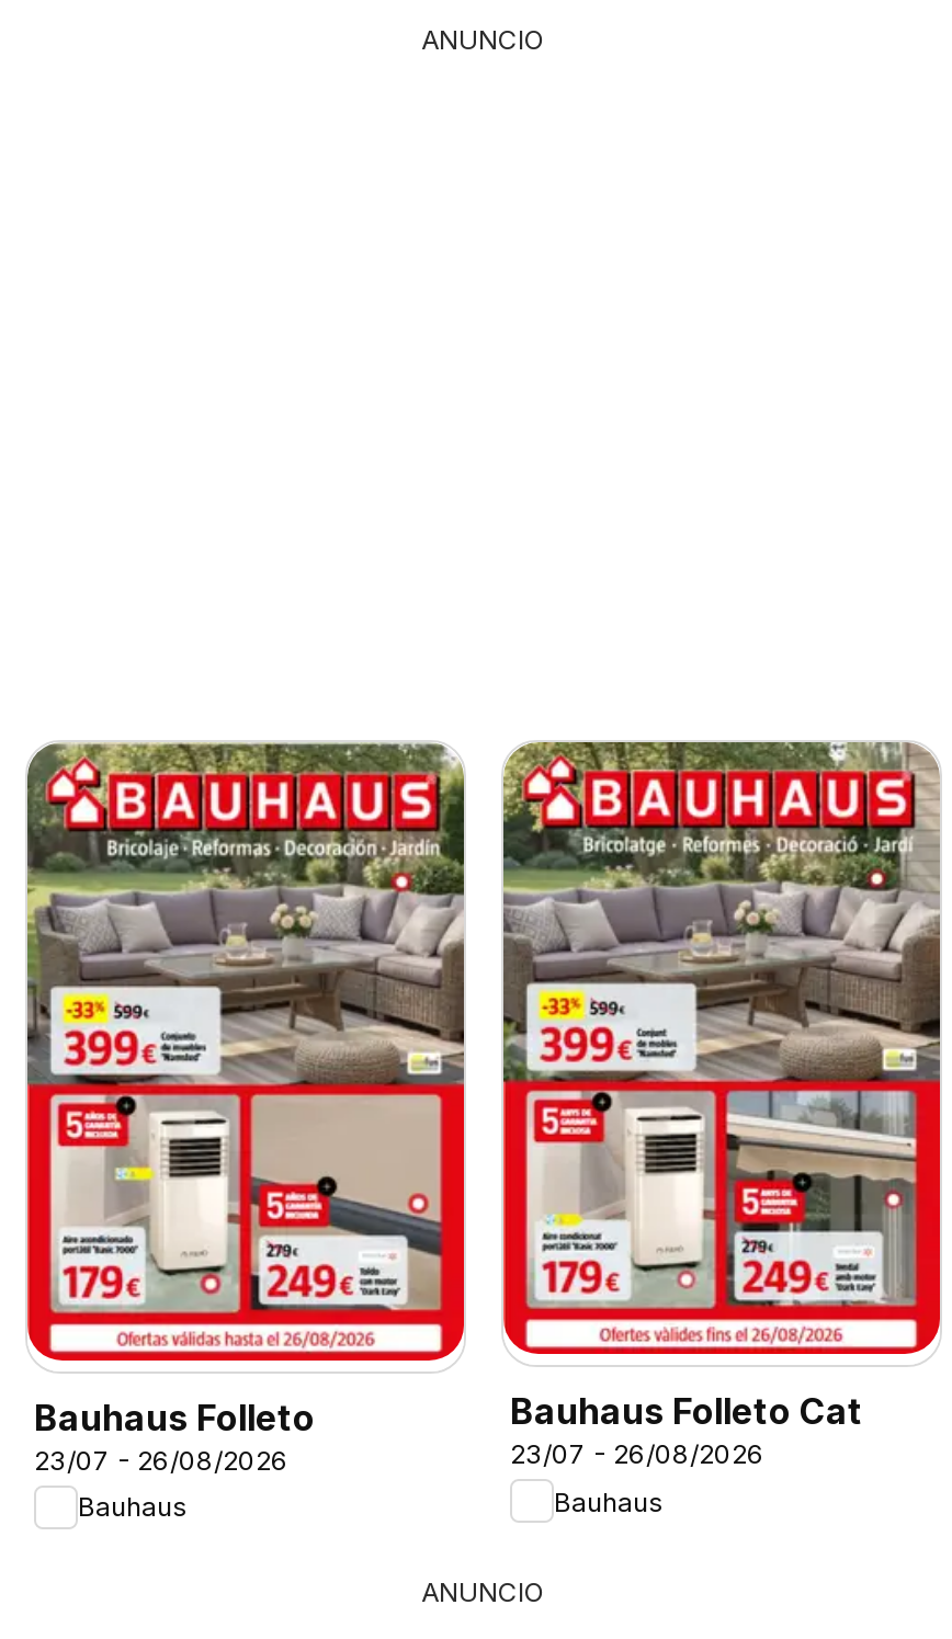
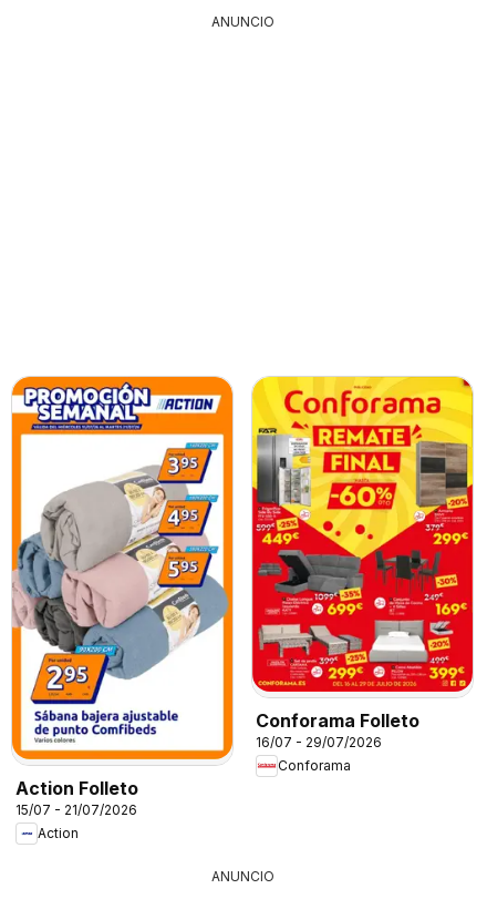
- [image]
- Bauhaus Folleto
- 23/07 - 26/08/2026
- Bauhaus
+ [image]
+ Action Folleto
+ 15/07 - 21/07/2026
+ Action

- [image]
- Bauhaus Folleto Cat
- 23/07 - 26/08/2026
- Bauhaus
+ [image]
+ Conforama Folleto
+ 16/07 - 29/07/2026
+ Conforama
